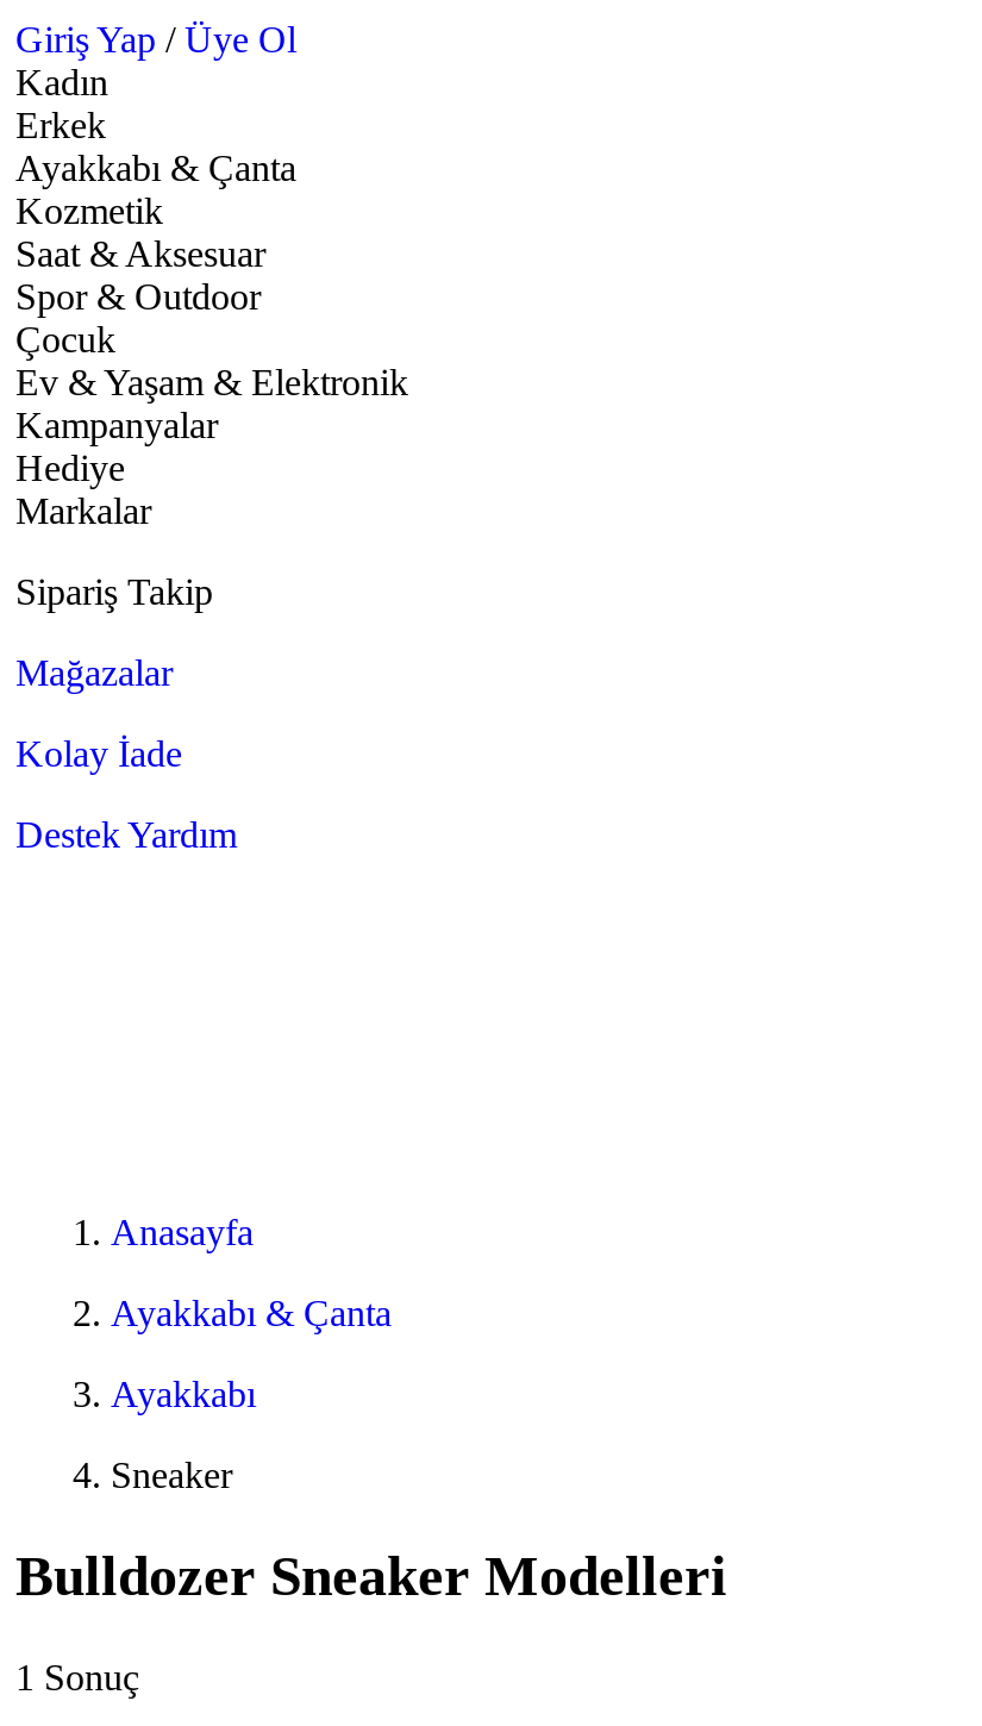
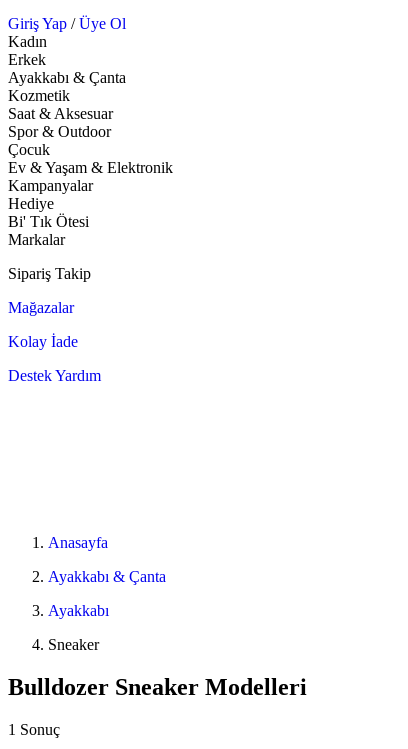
+ Bi' Tık Ötesi
